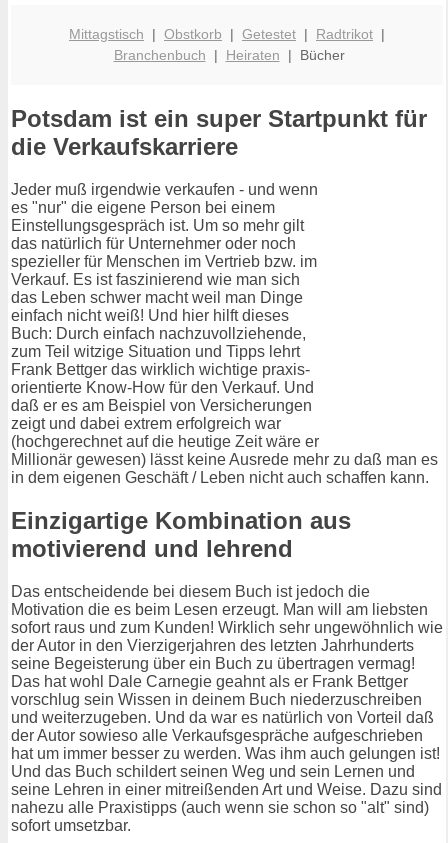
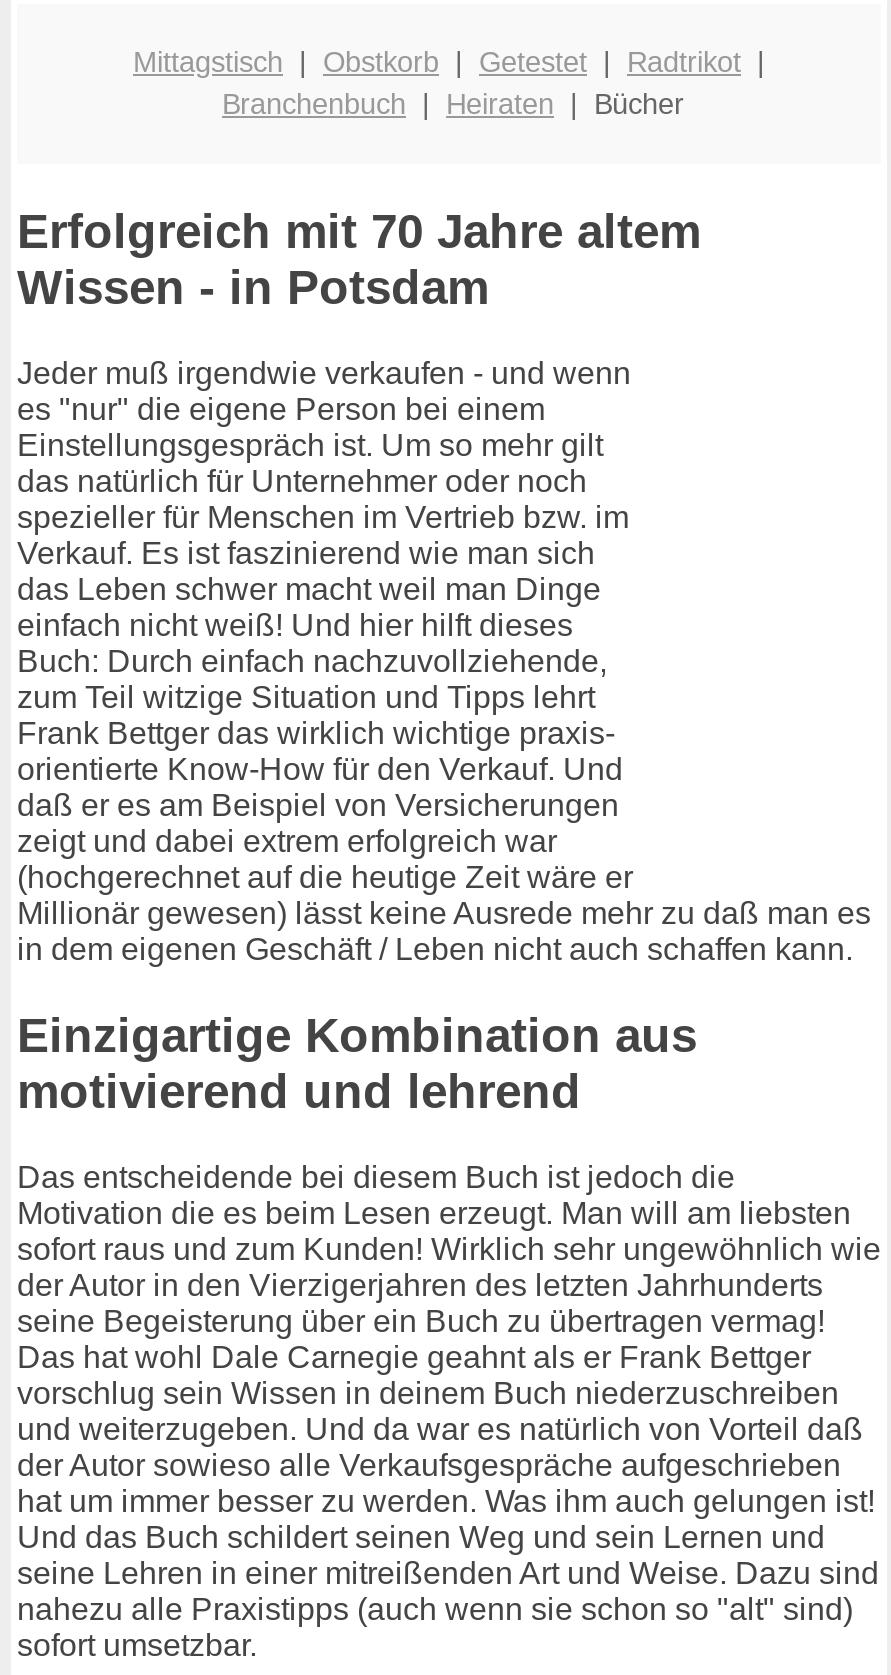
- Potsdam ist ein super Startpunkt für
- die Verkaufskarriere
+ Erfolgreich mit 70 Jahre altem
+ Wissen - in Potsdam
